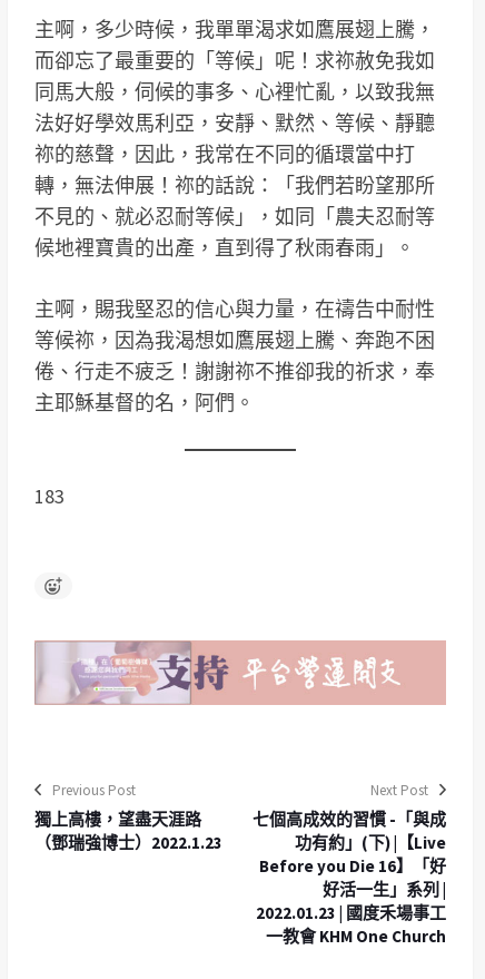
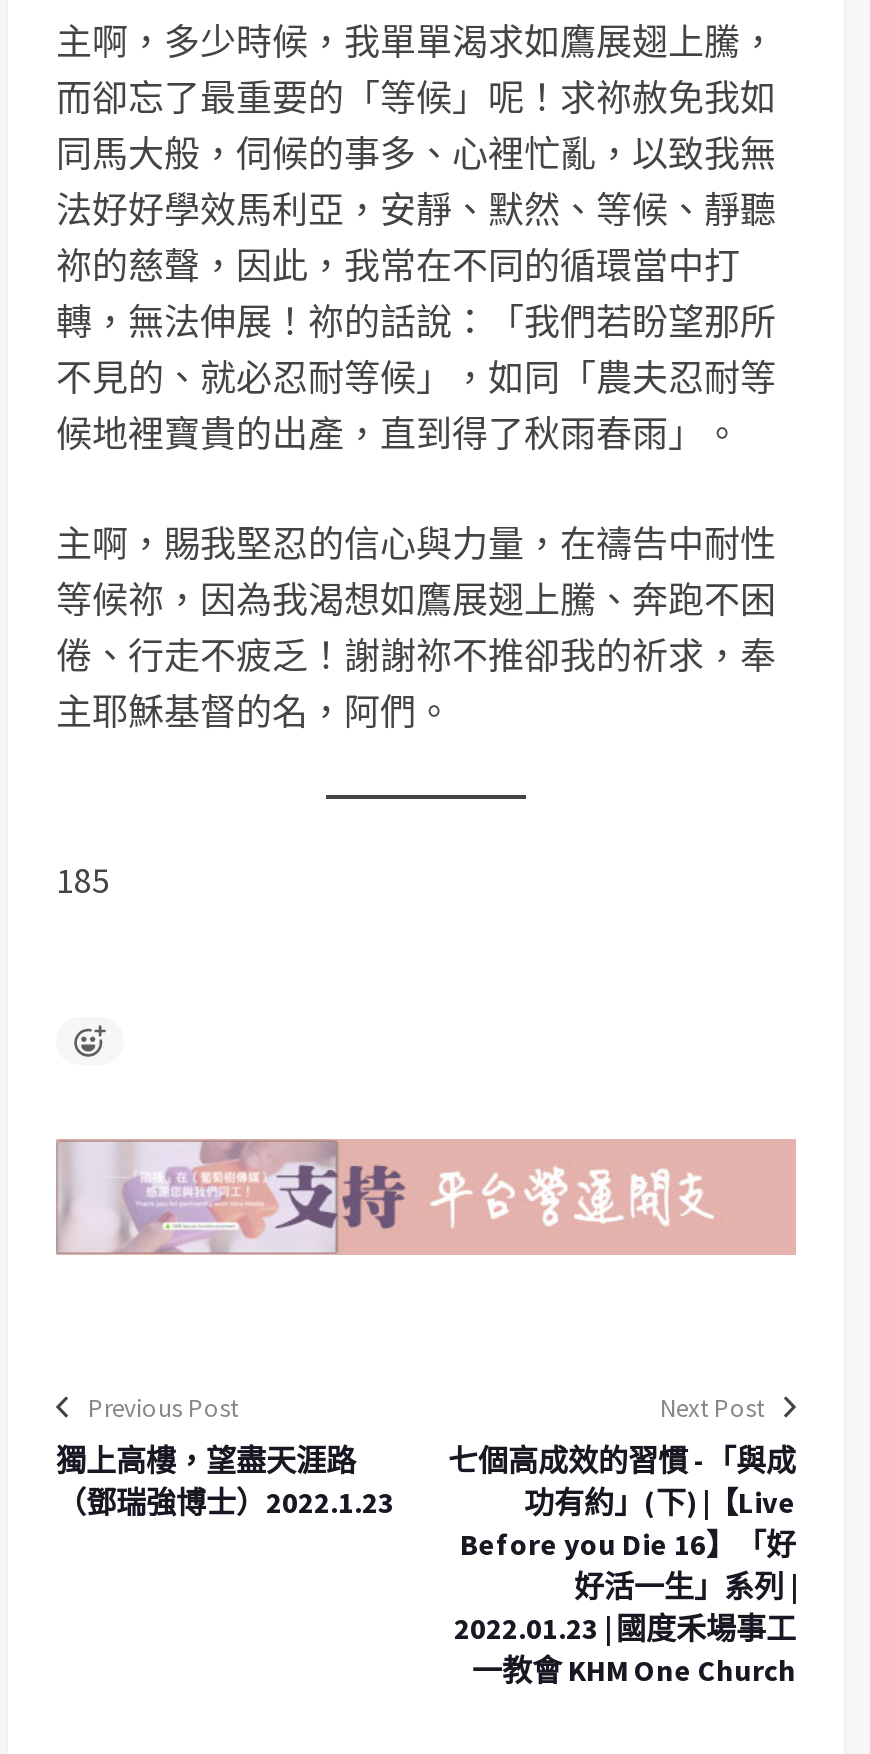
- 183
+ 185
